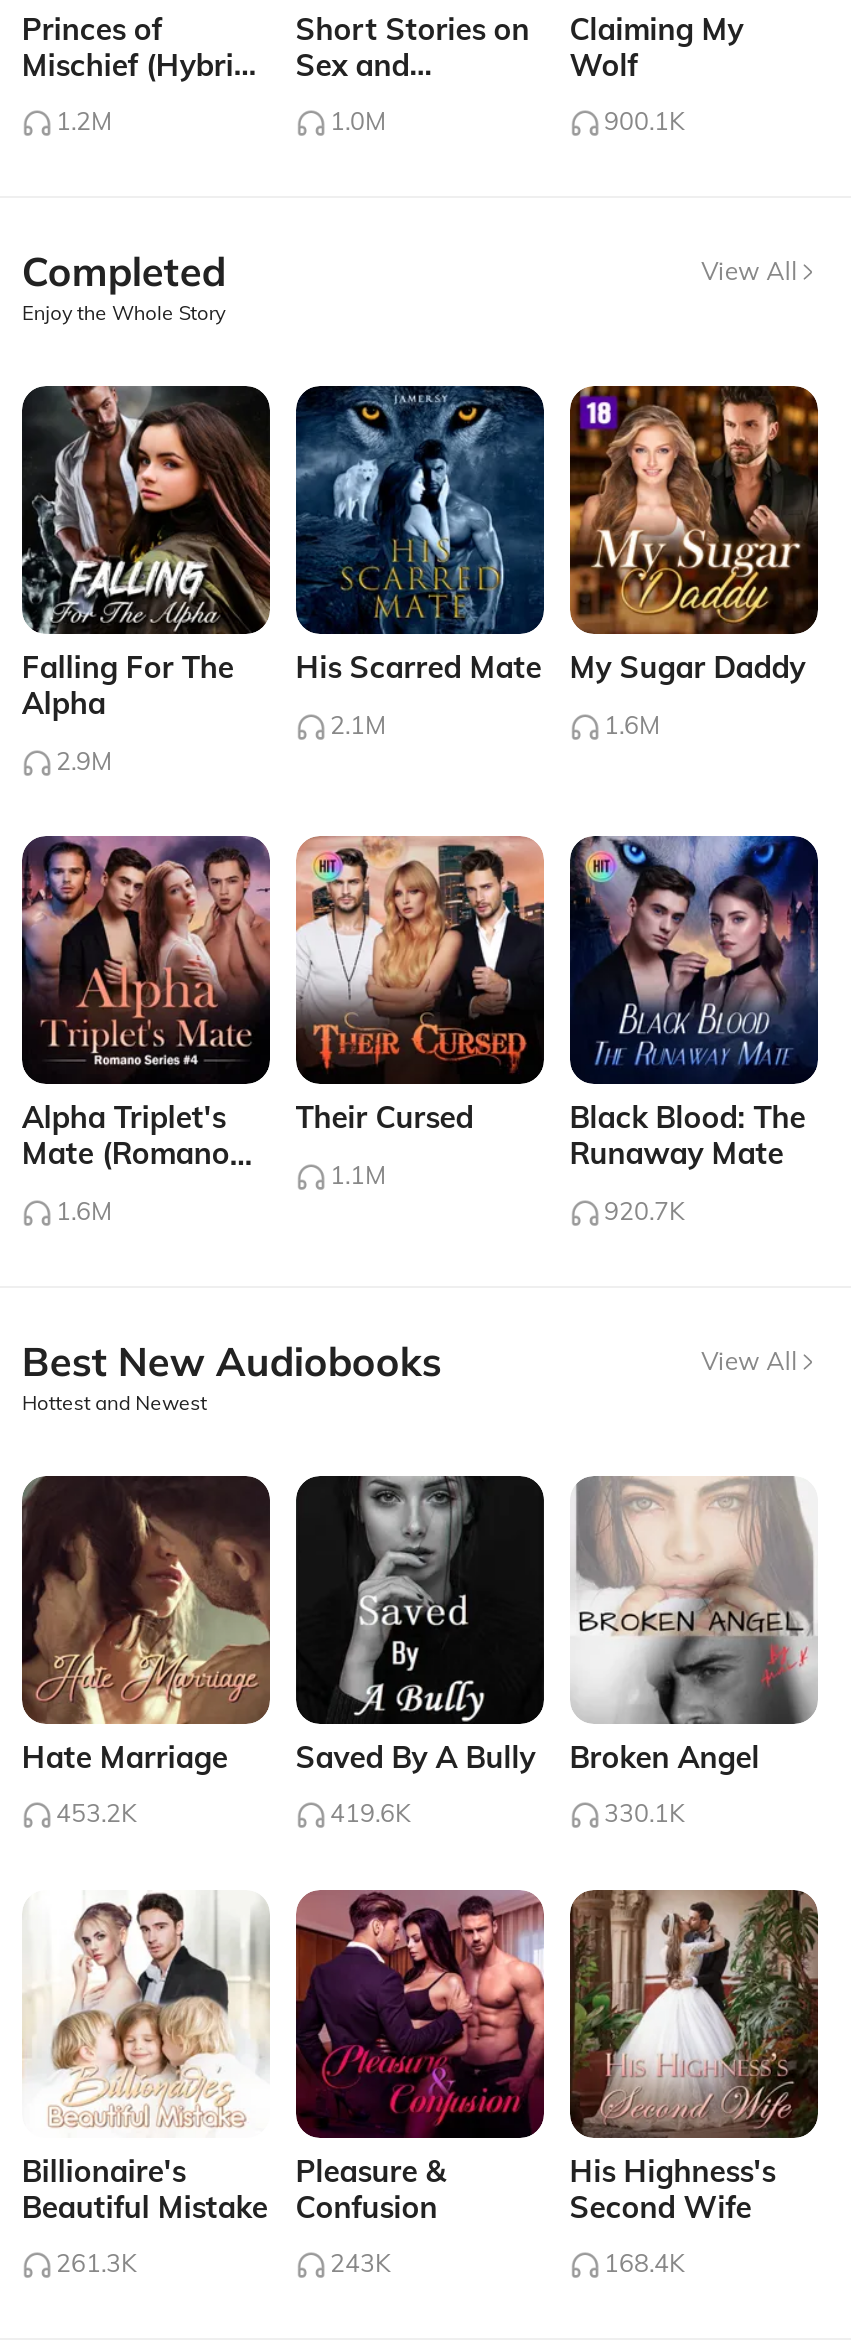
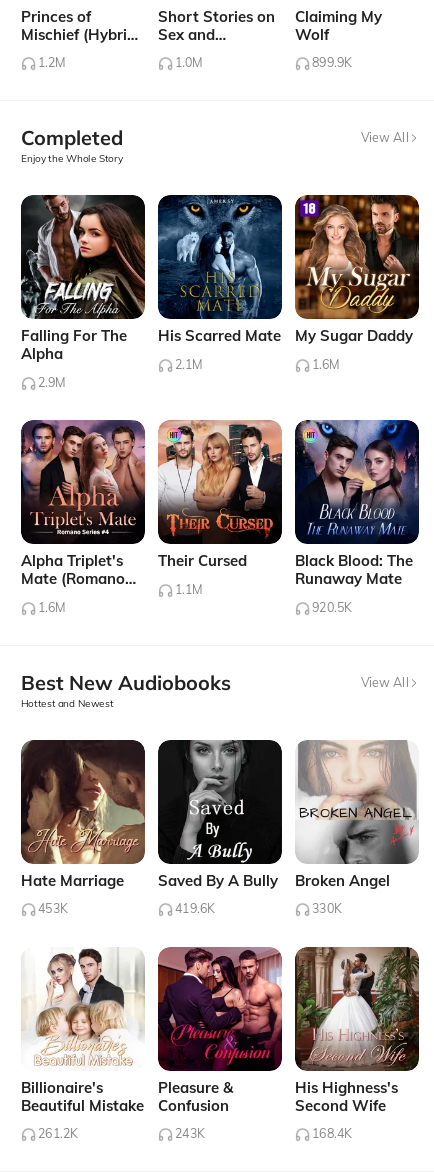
- 900.1K
+ 899.9K

- 920.7K
+ 920.5K

- 453.2K
+ 453K

- 330.1K
+ 330K

- 261.3K
+ 261.2K
